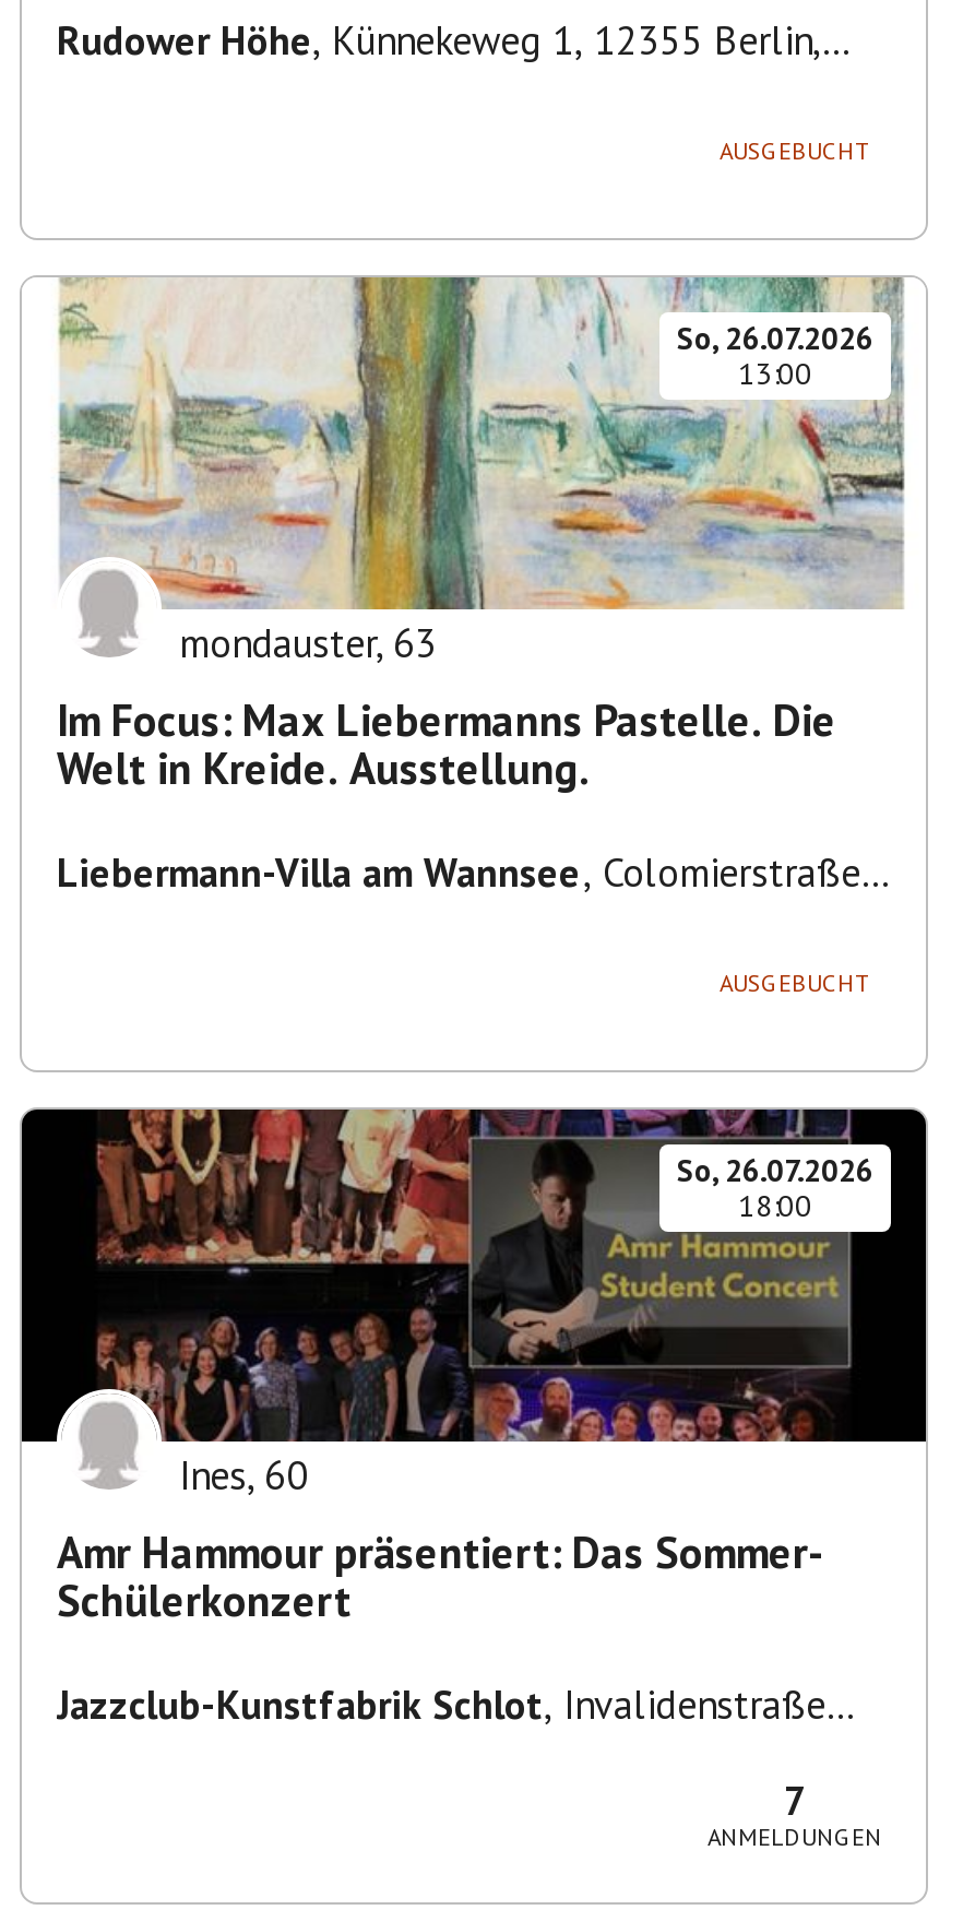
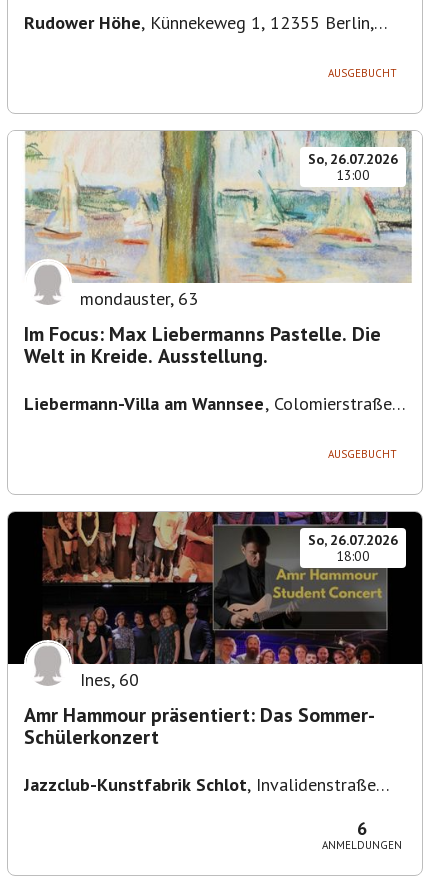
- 7
+ 6
